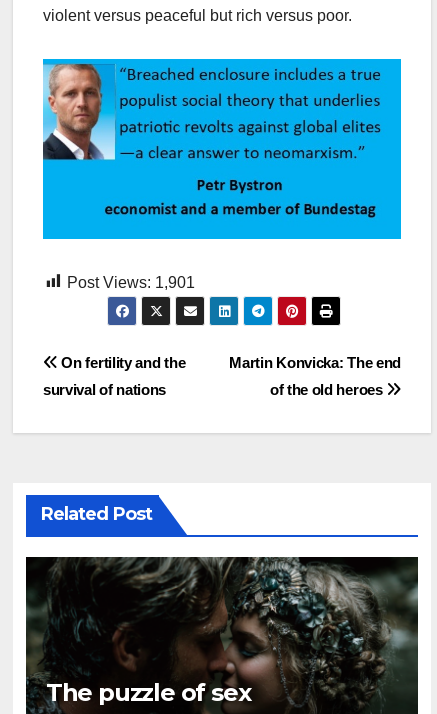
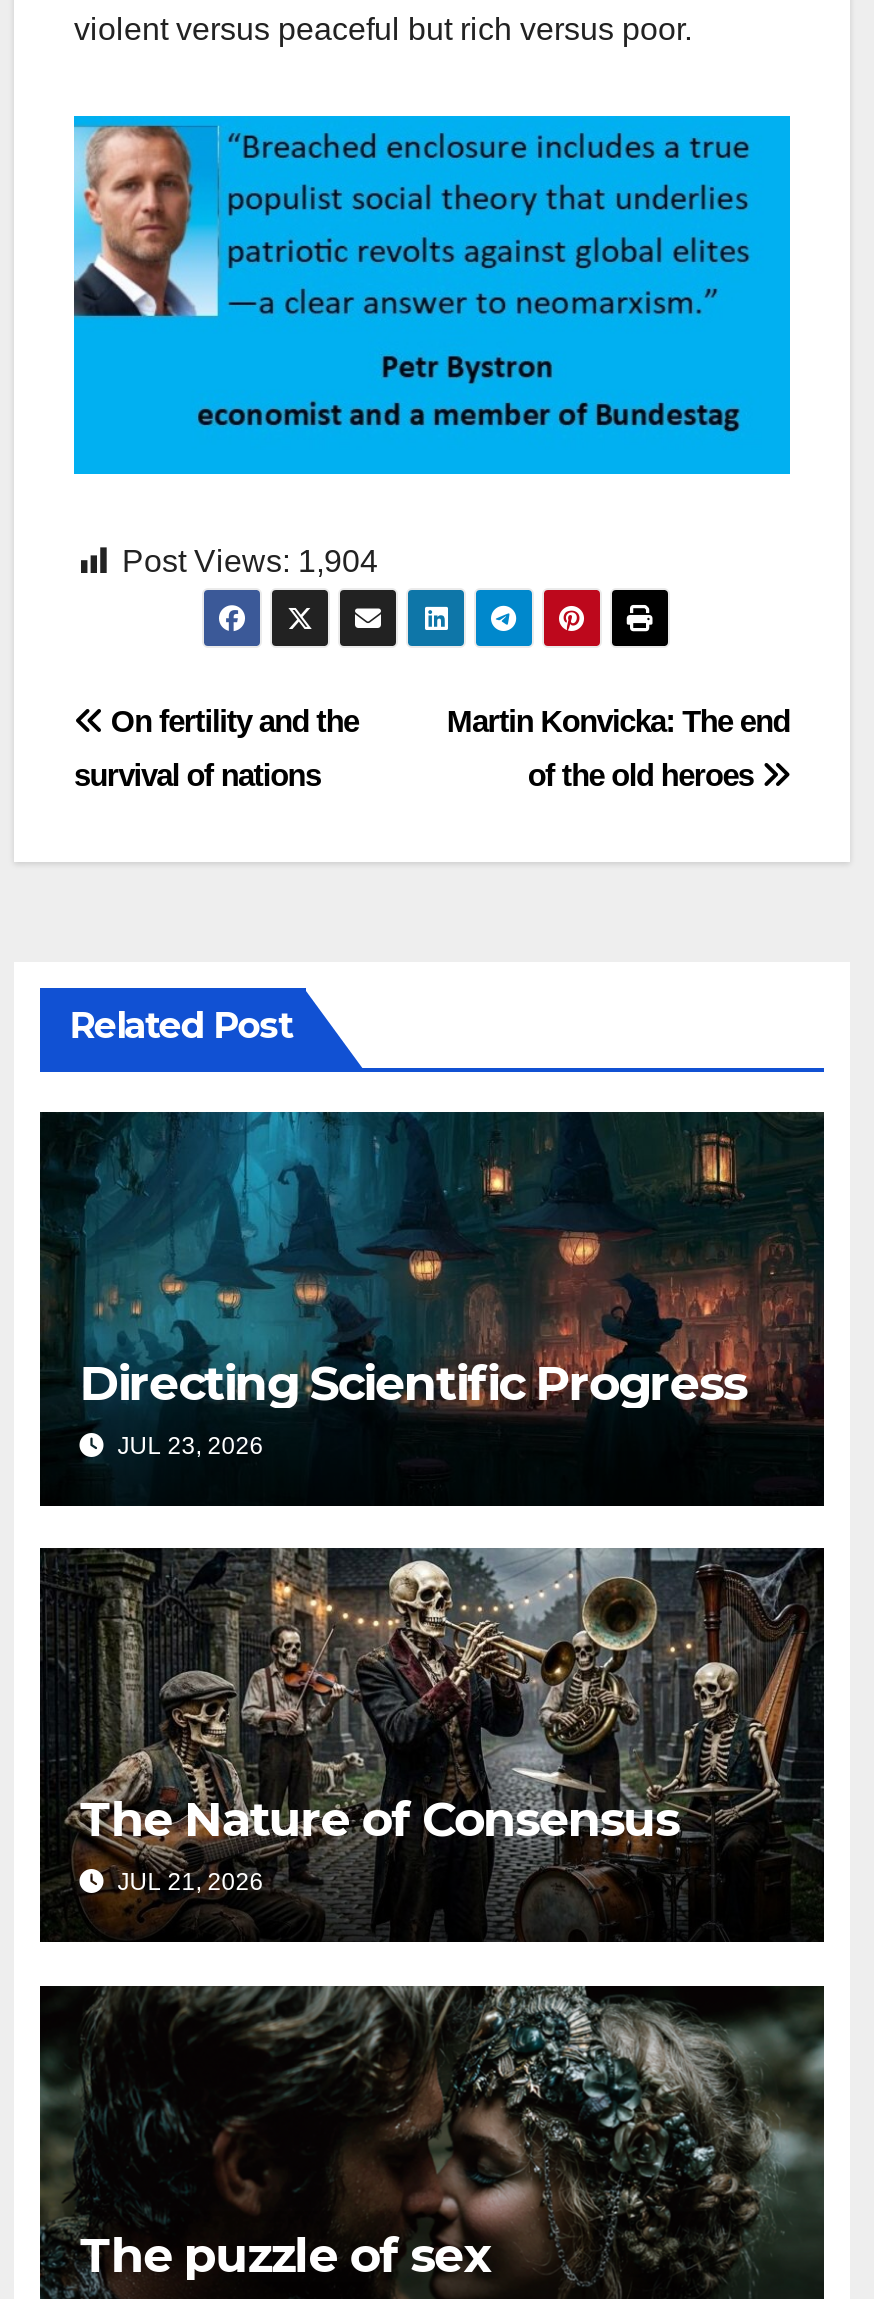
- Post Views: 1,901
+ Post Views: 1,904

+ [image]
+ Directing Scientific Progress
+ JUL 23, 2026

+ [image]
+ The Nature of Consensus
+ JUL 21, 2026
